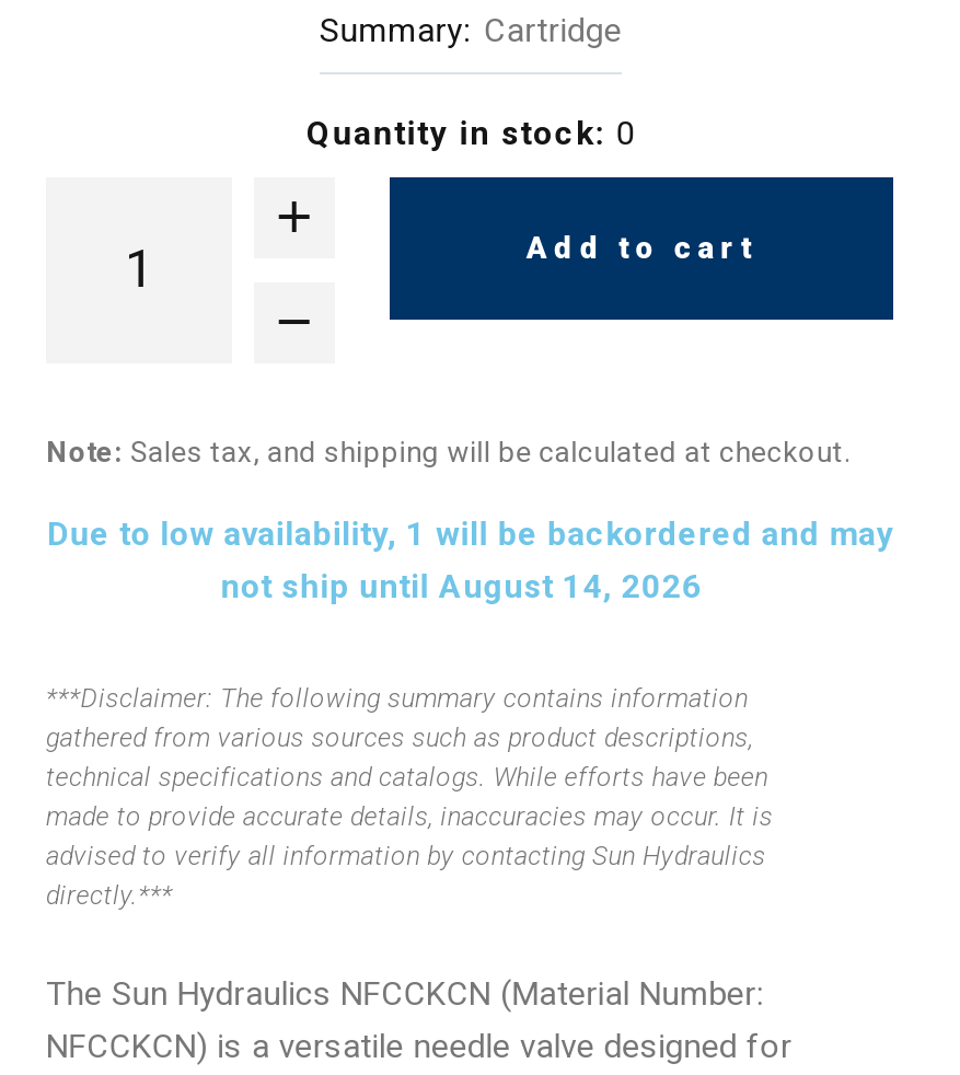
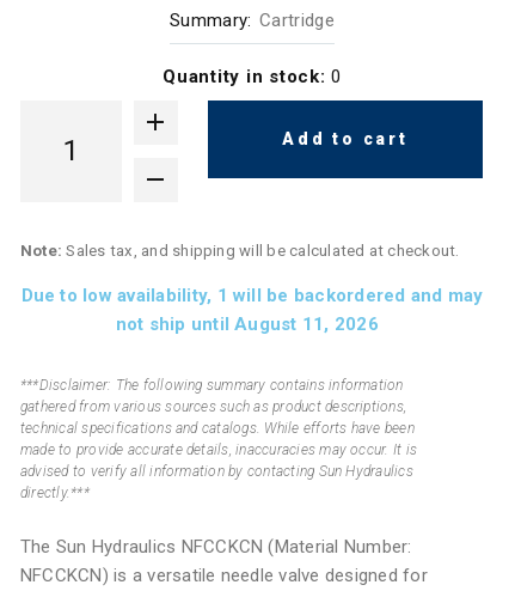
- not ship until August 14, 2026
+ not ship until August 11, 2026
